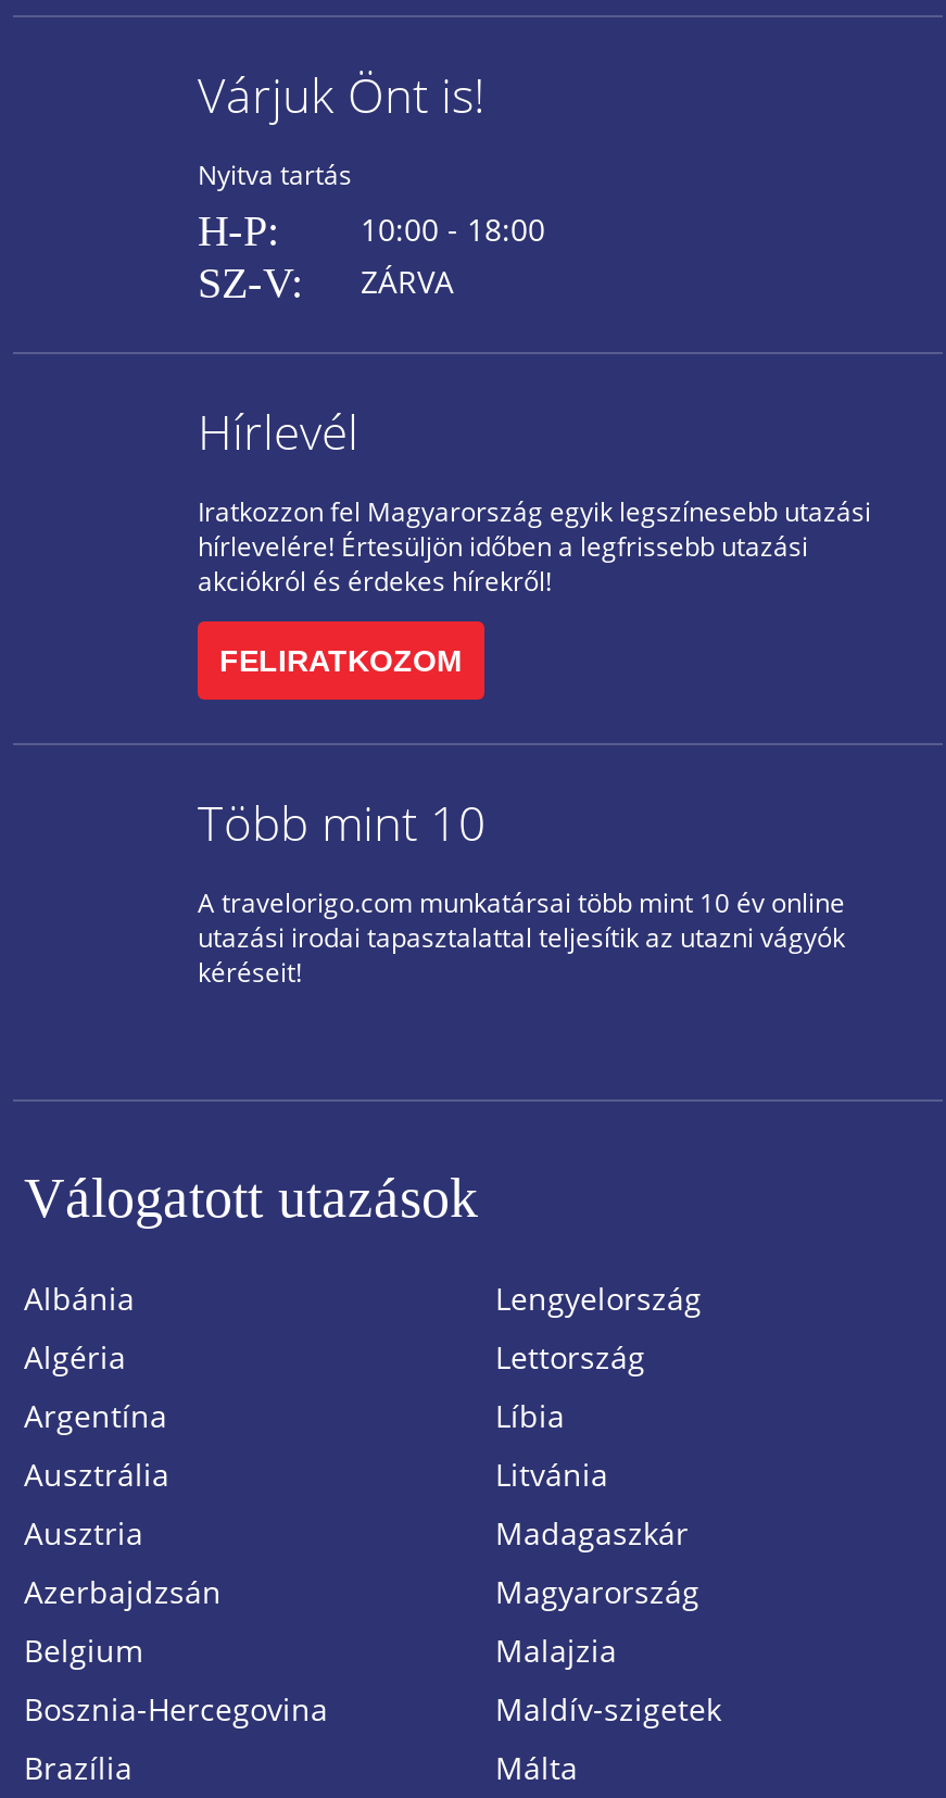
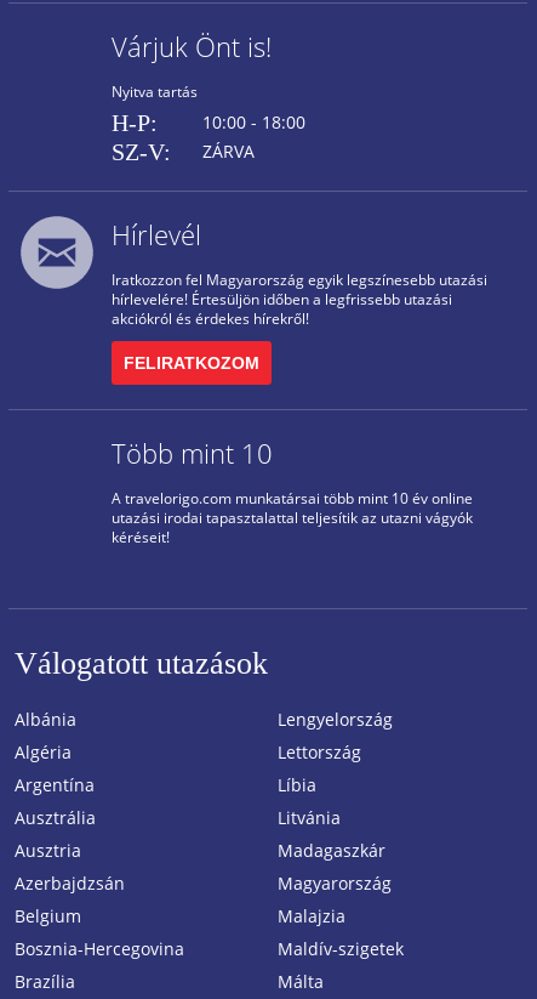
+ [image]
